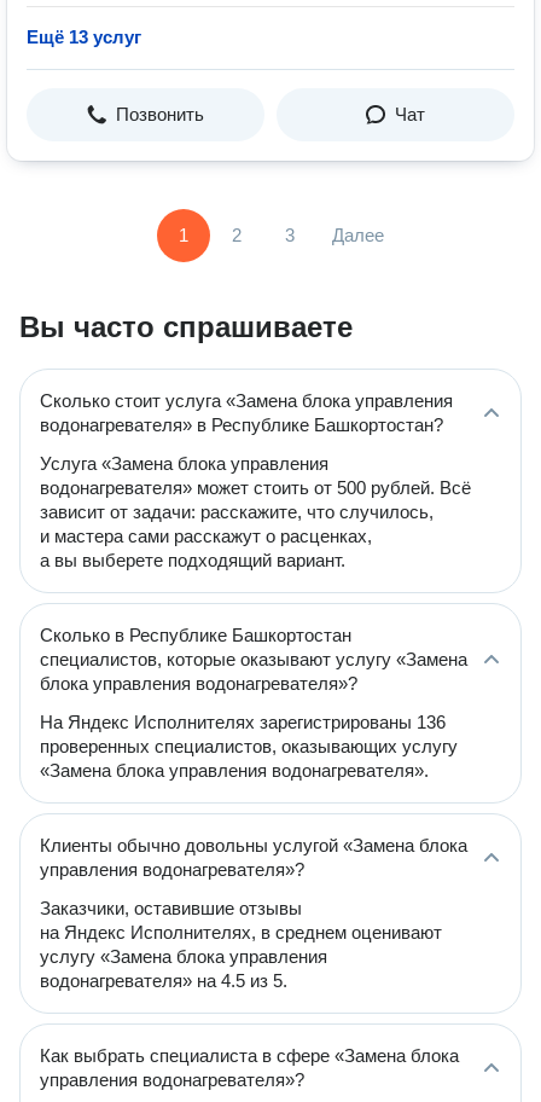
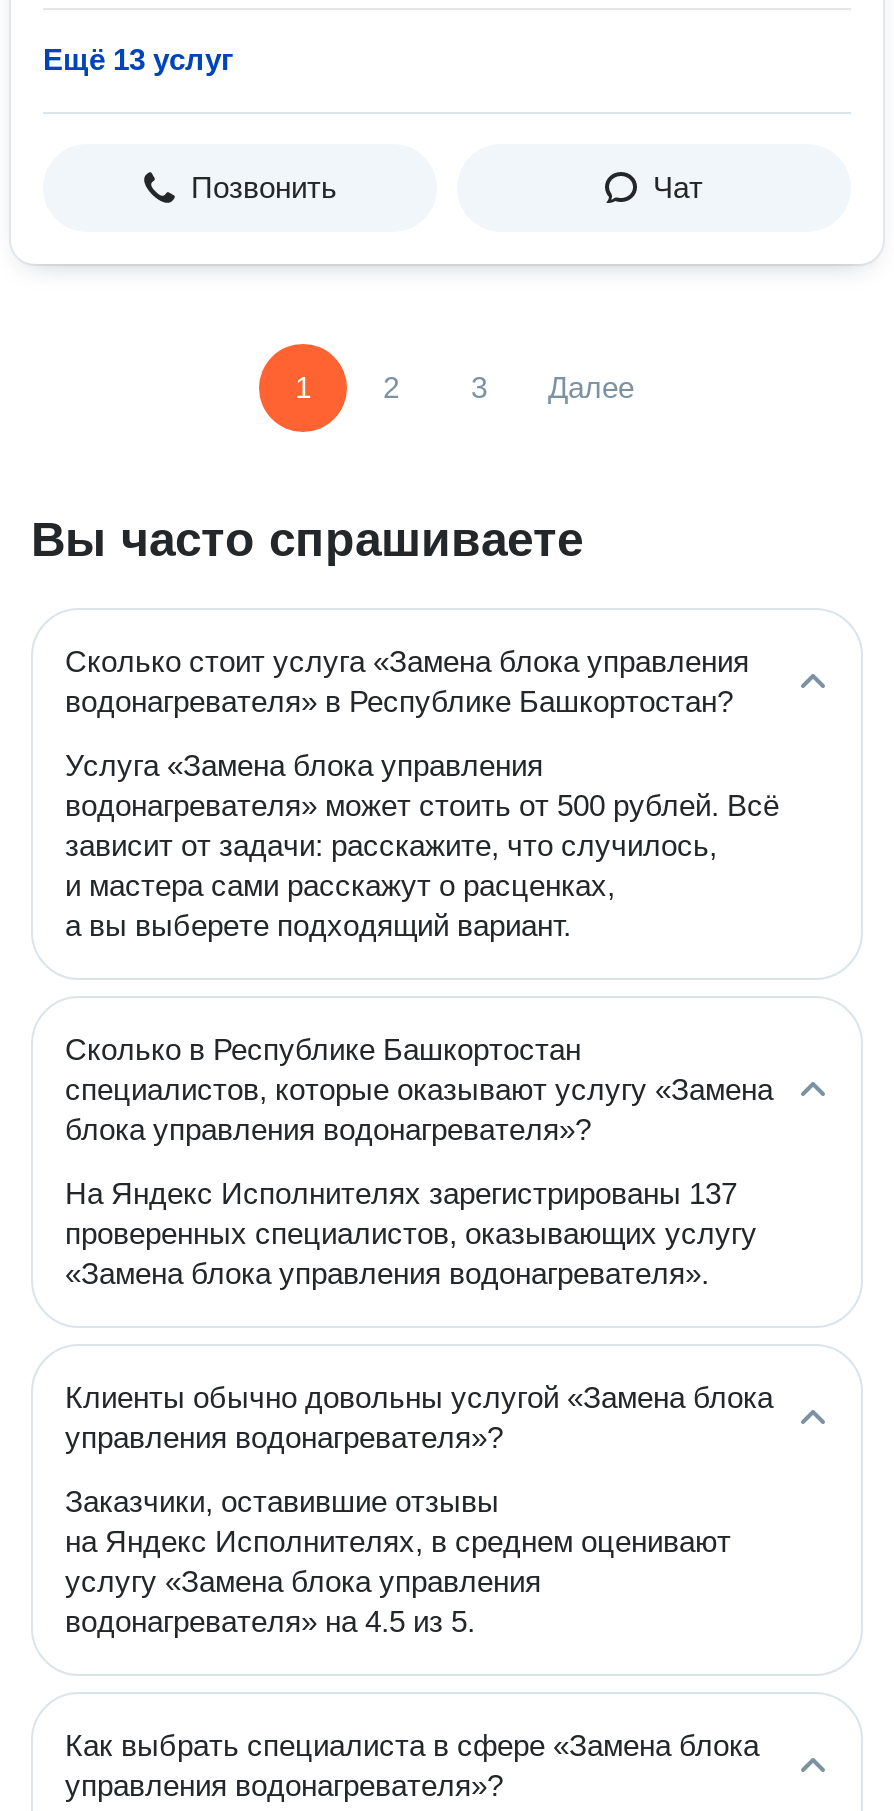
- На Яндекс Исполнителях зарегистрированы 136
+ На Яндекс Исполнителях зарегистрированы 137
